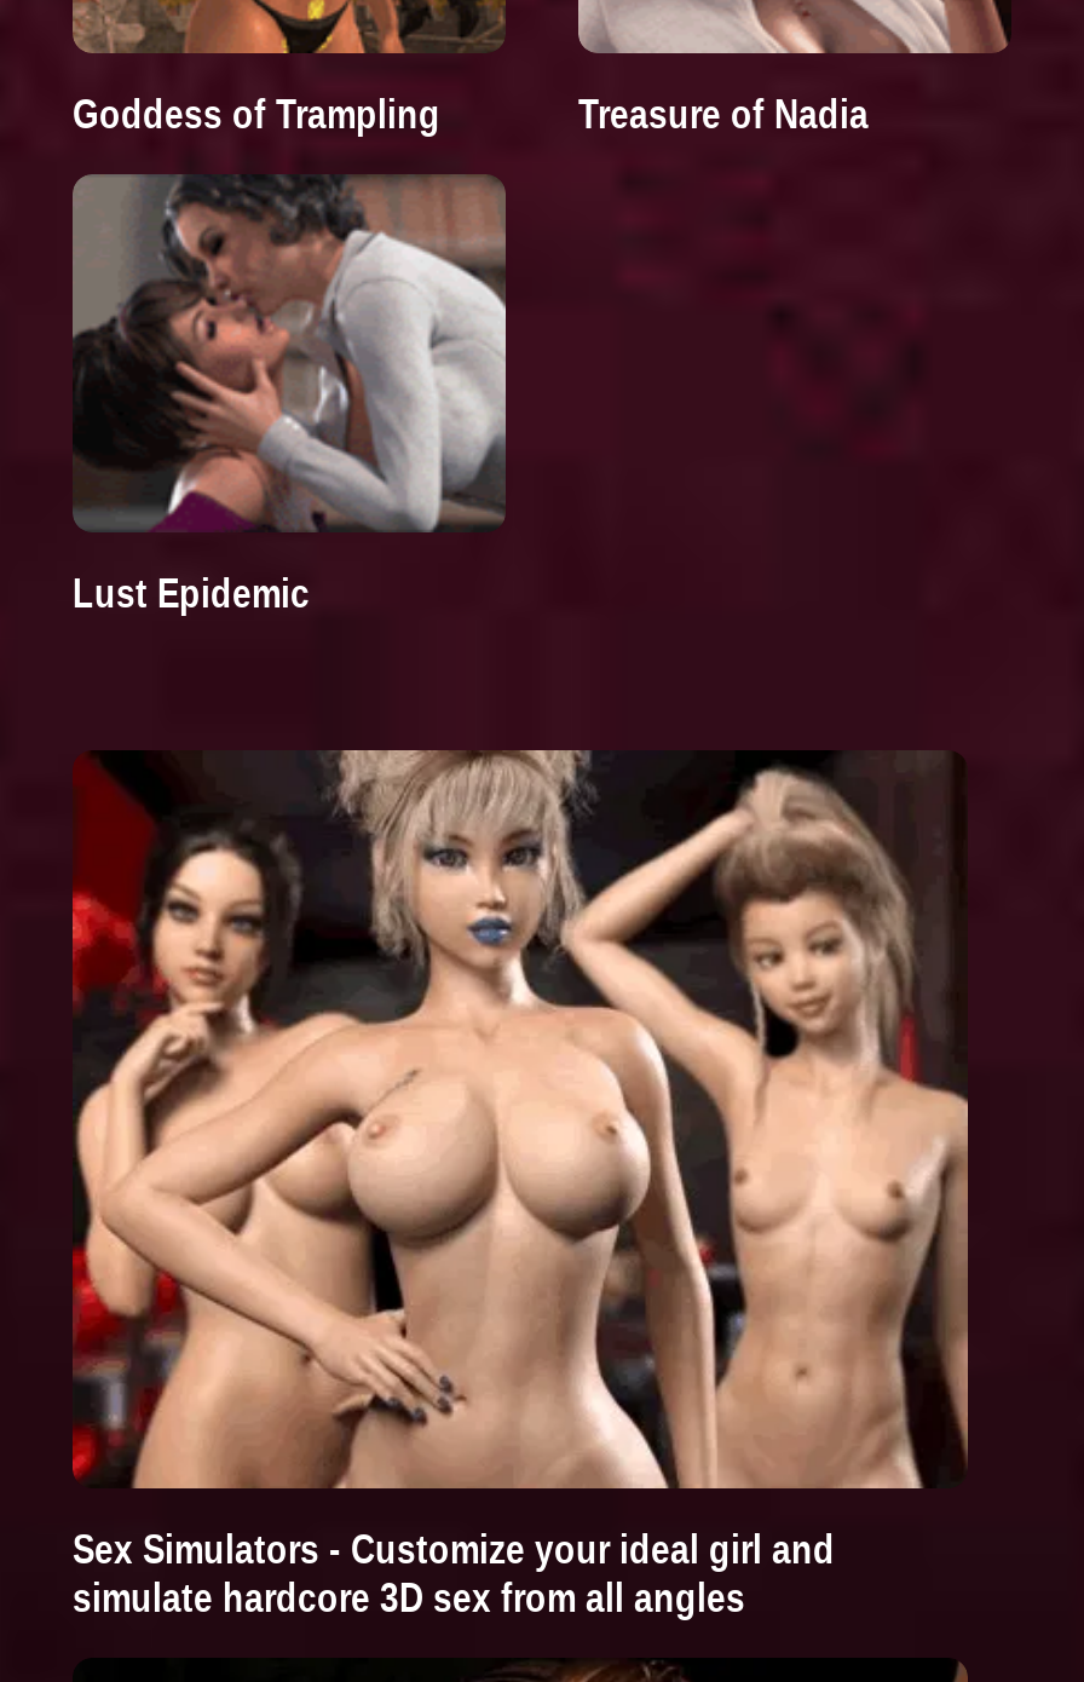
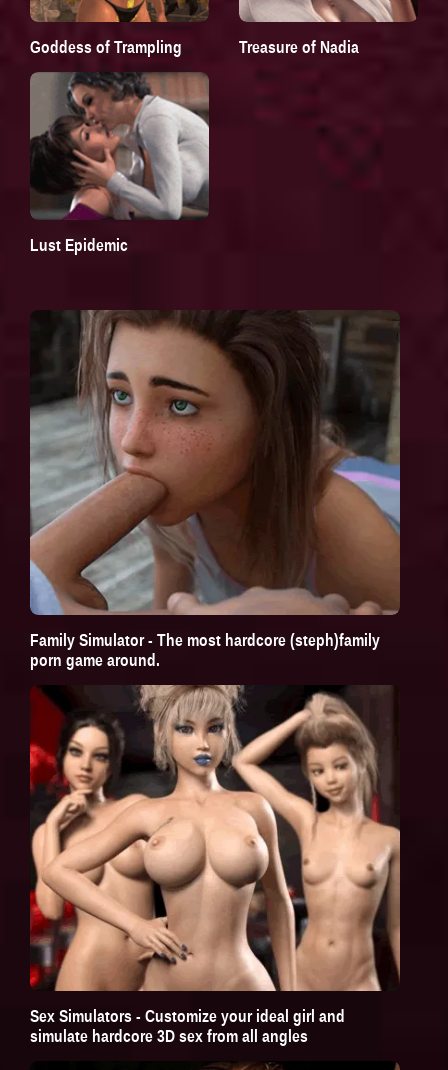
+ [image]
+ Family Simulator - The most hardcore (steph)family
+ porn game around.
